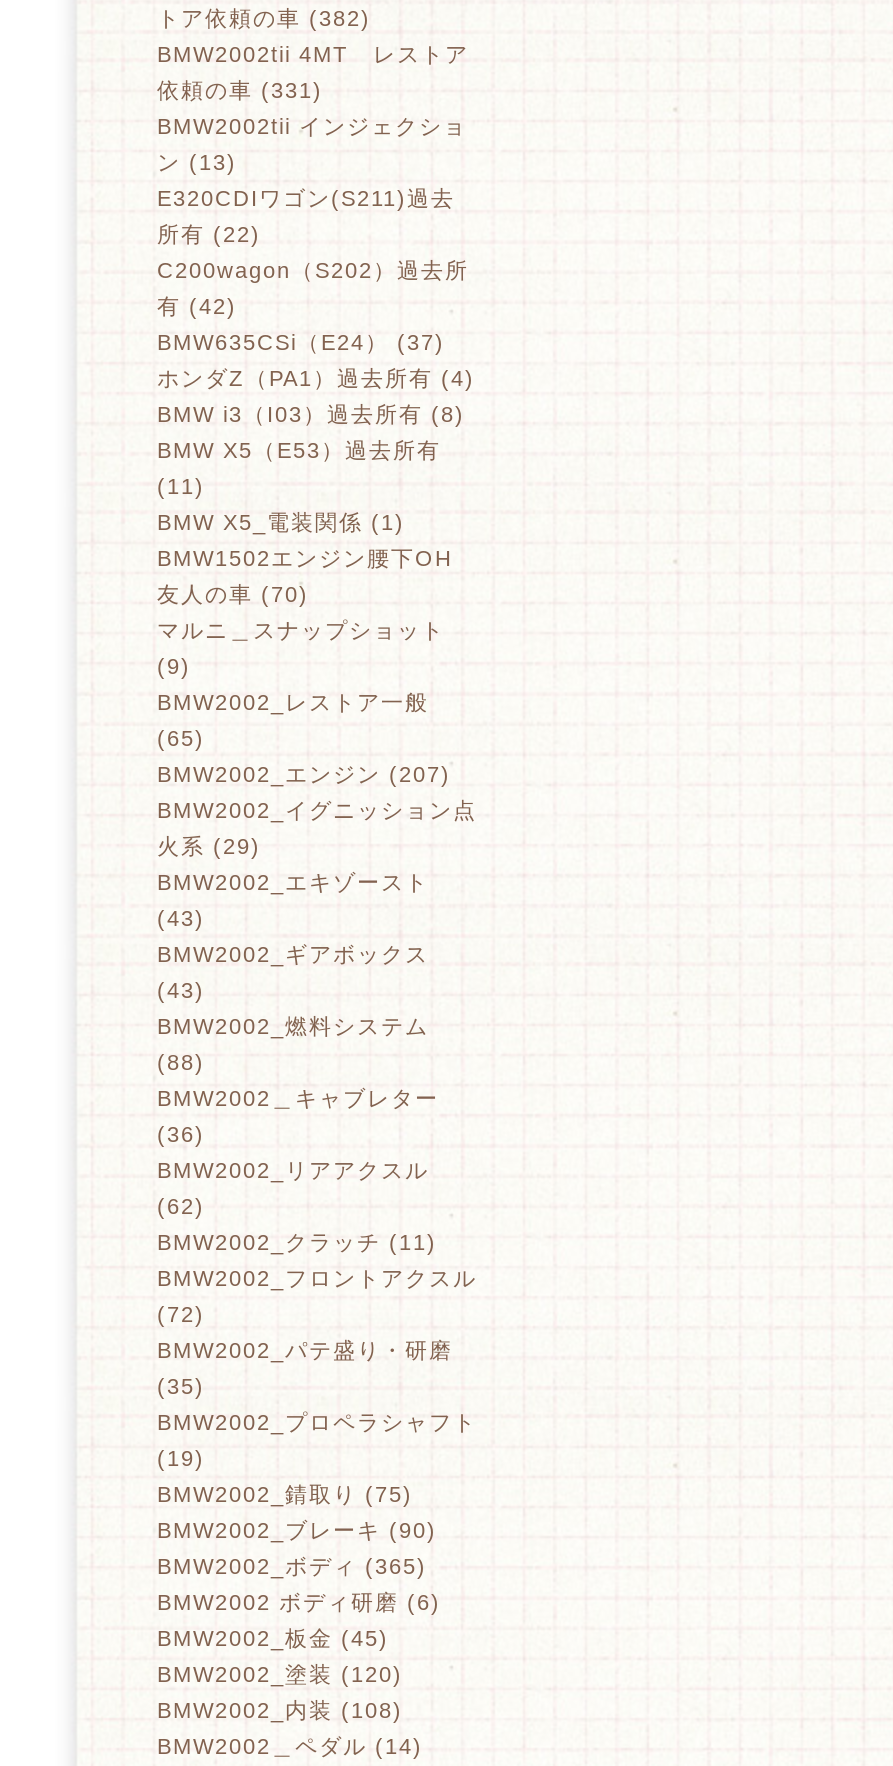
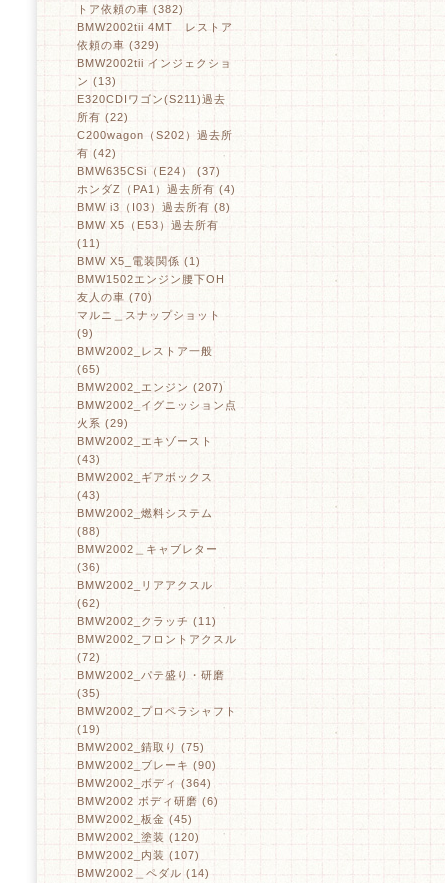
- 依頼の車 (331)
+ 依頼の車 (329)

- BMW2002_ボディ (365)
+ BMW2002_ボディ (364)

- BMW2002_内装 (108)
+ BMW2002_内装 (107)
